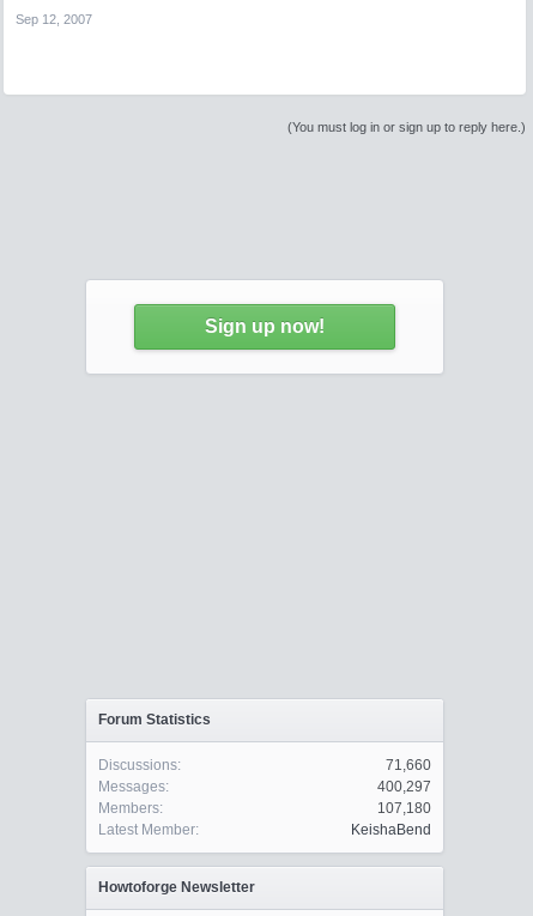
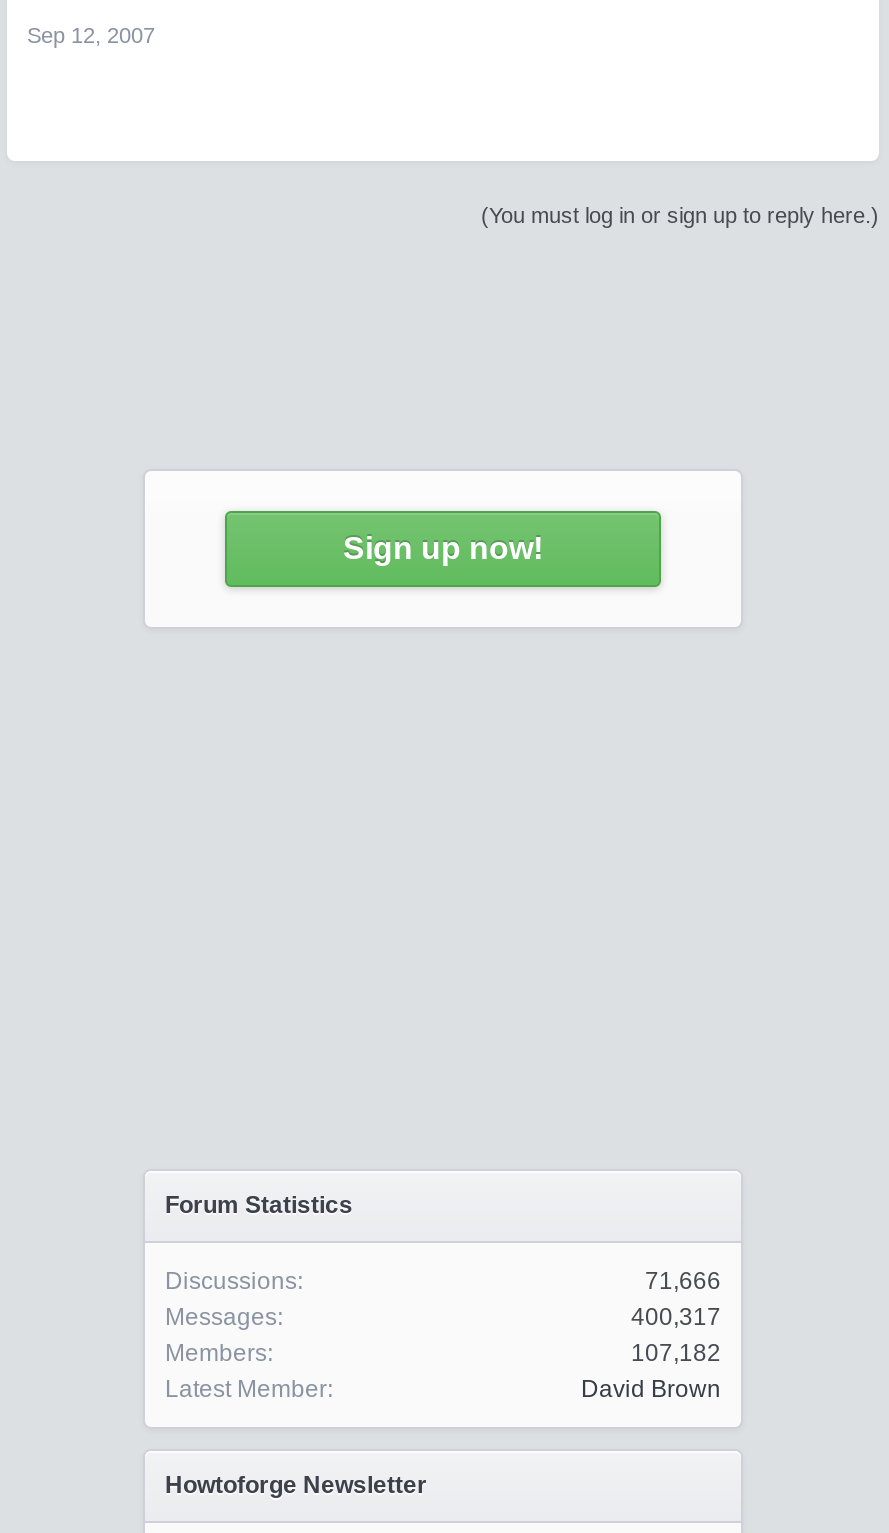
- 71,660
+ 71,666

- 400,297
+ 400,317

- 107,180
+ 107,182

- KeishaBend
+ David Brown
